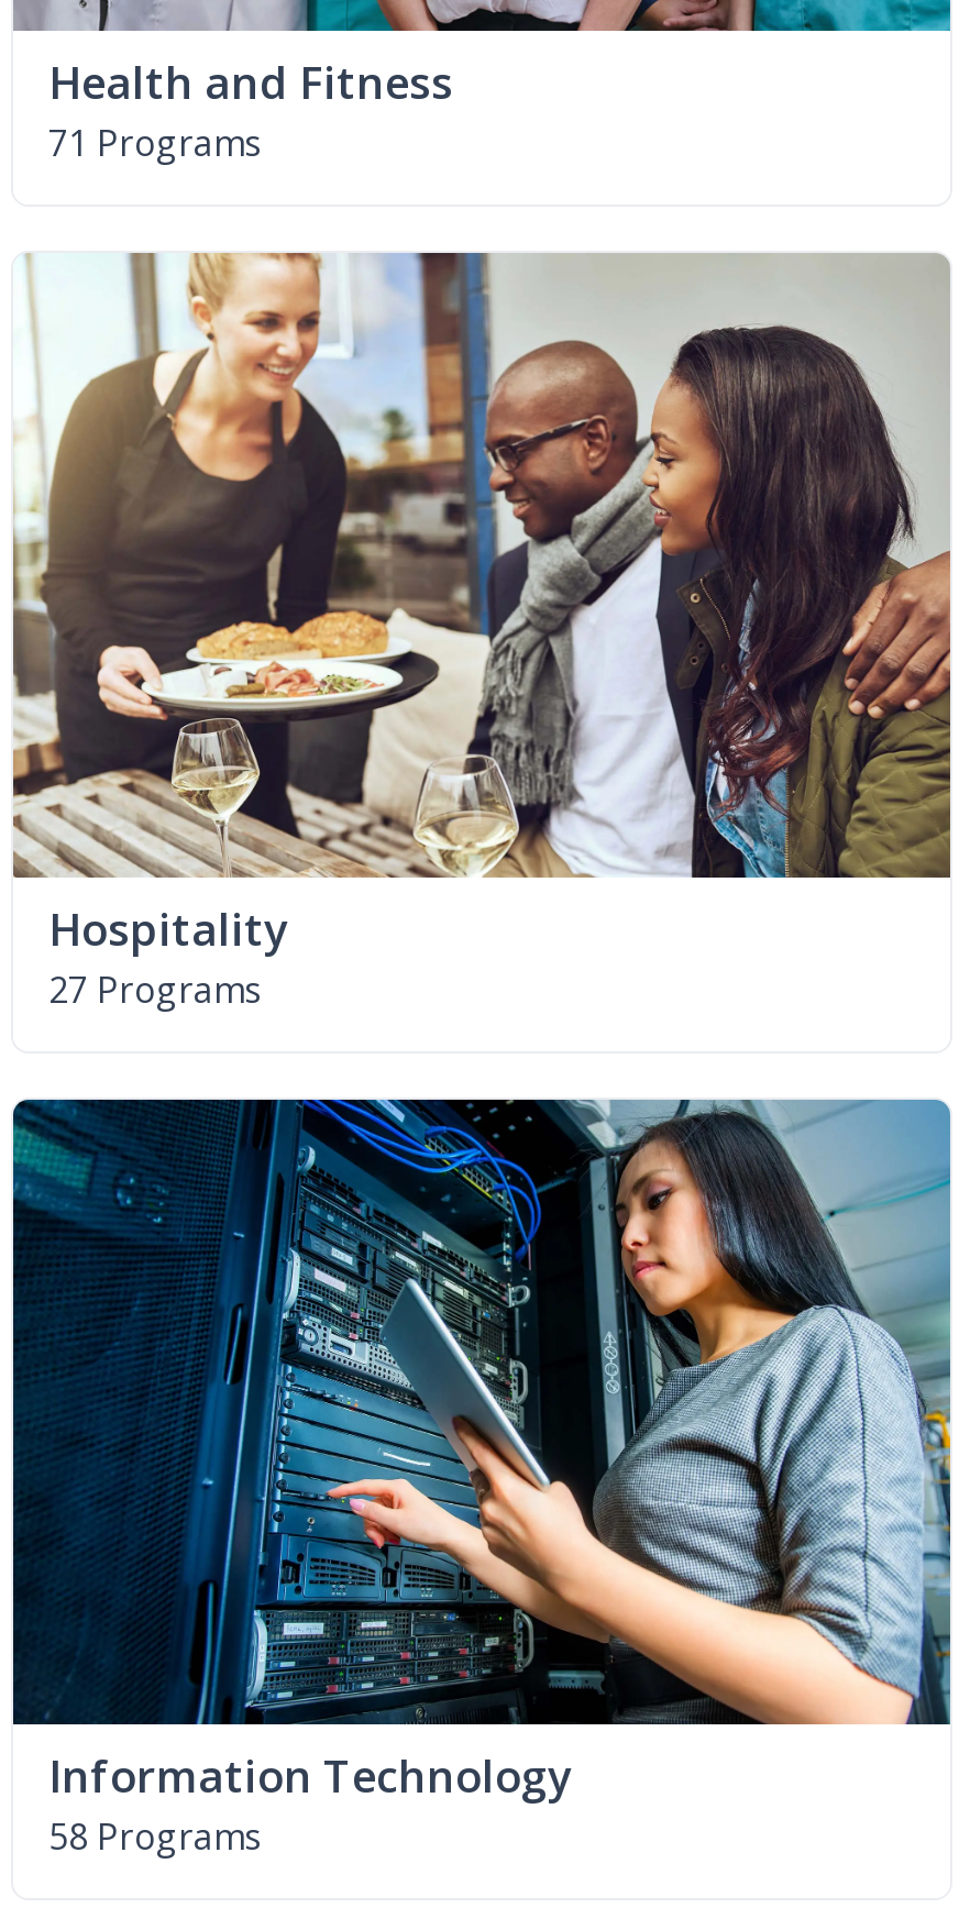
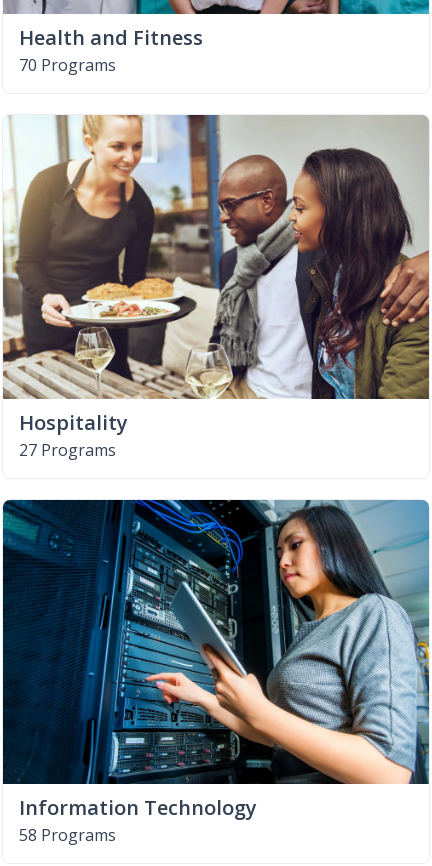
- 71 Programs
+ 70 Programs
